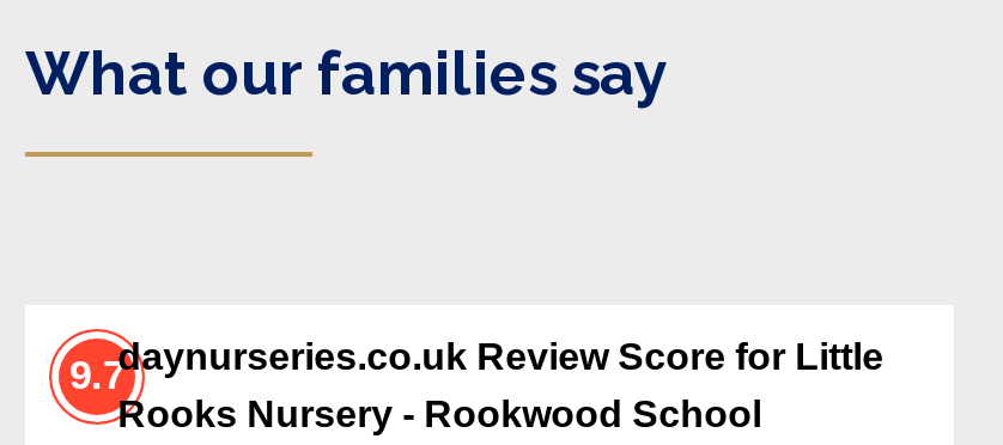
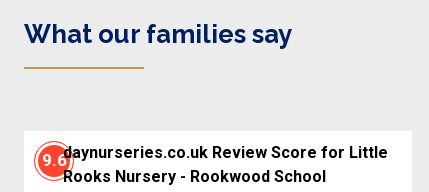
- 9.7 daynurseries.co.uk Review Score for Little
+ 9.6 daynurseries.co.uk Review Score for Little
